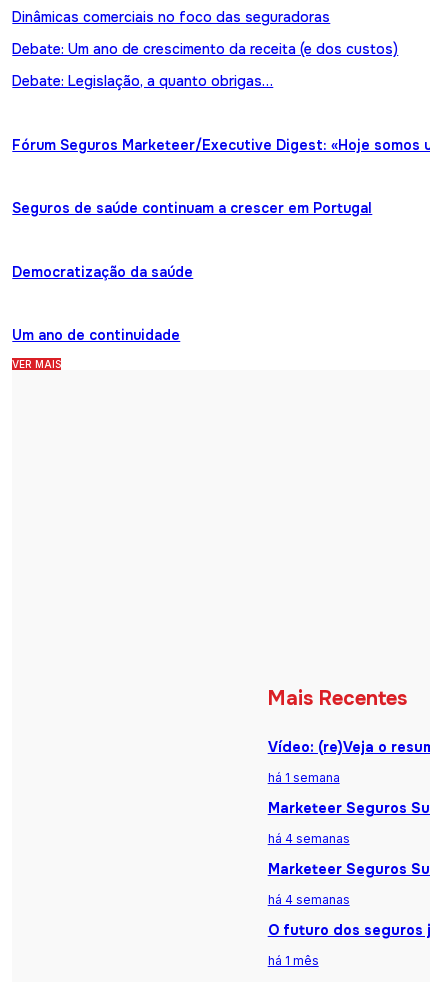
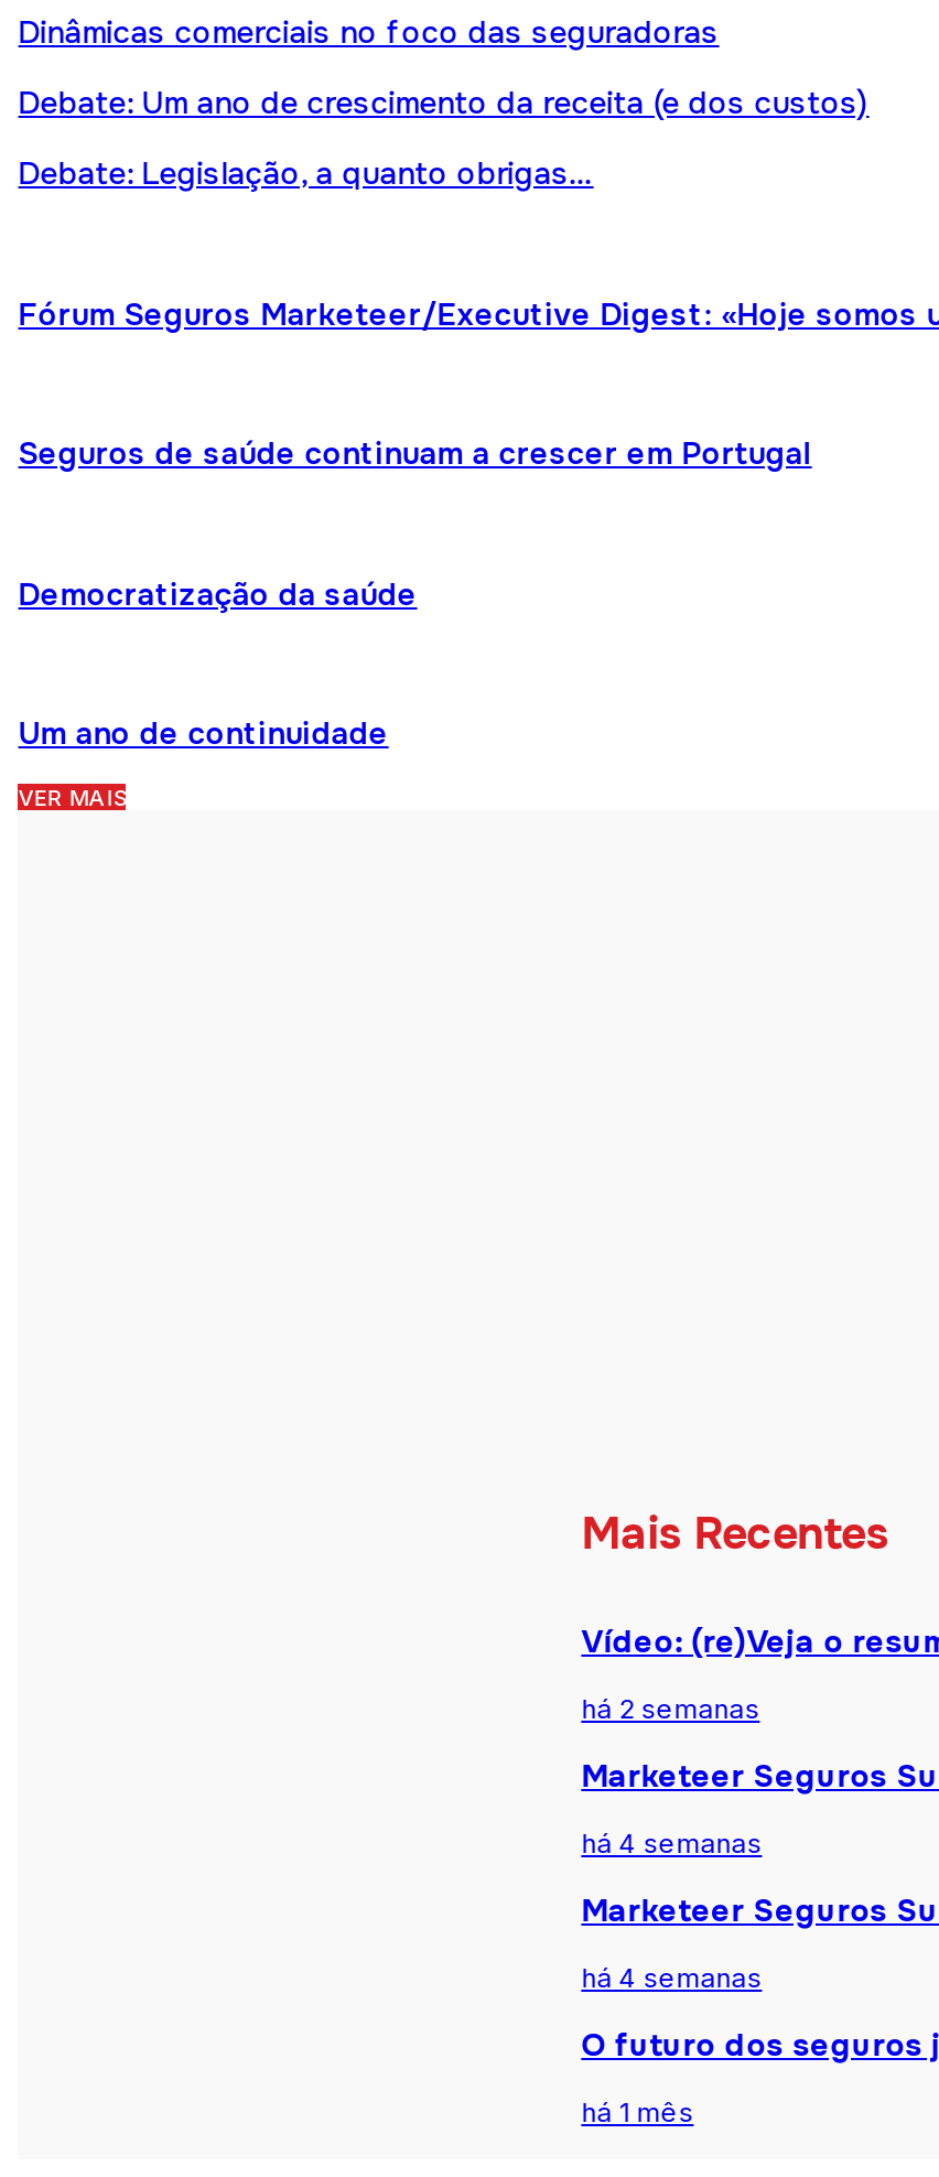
- há 1 semana
+ há 2 semanas
